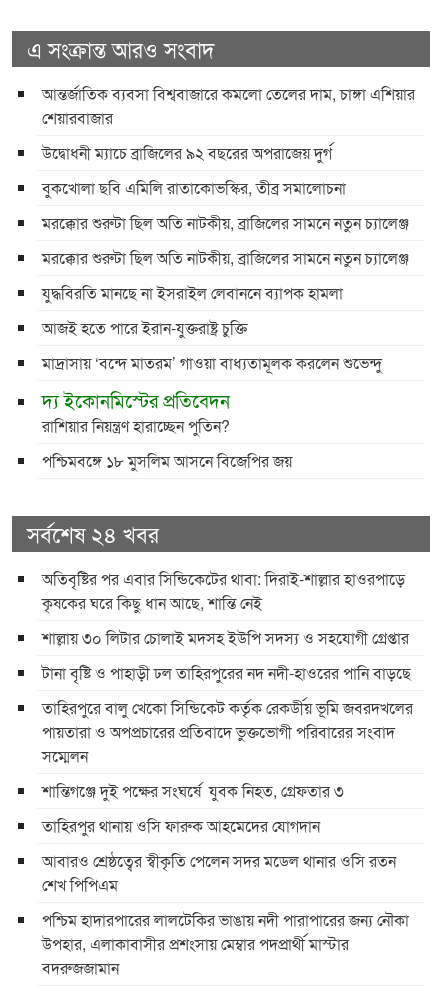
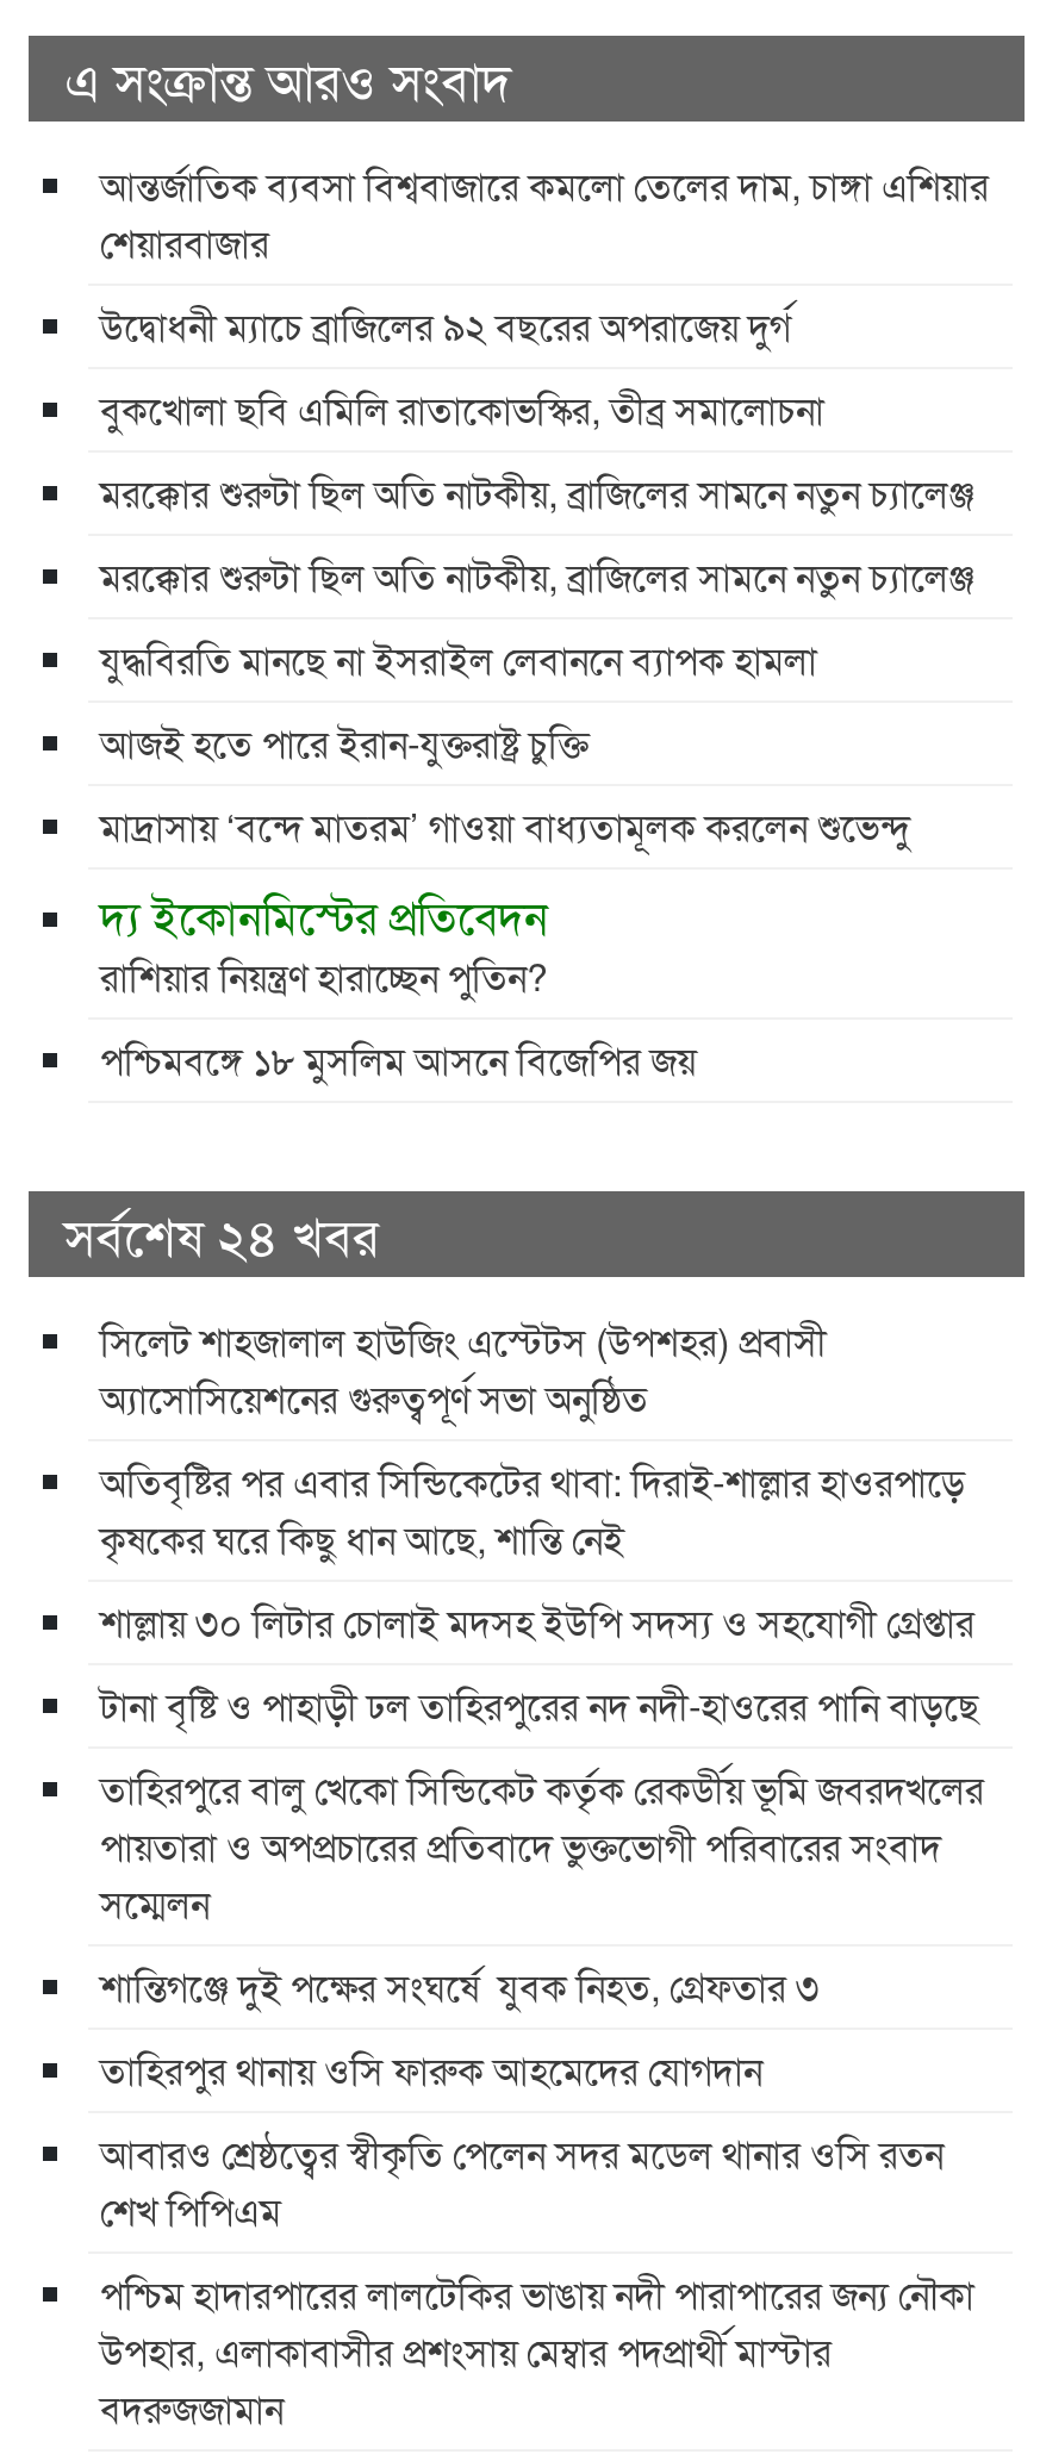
+ সিলেট শাহজালাল হাউজিং এস্টেটস (উপশহর) প্রবাসী
+ অ্যাসোসিয়েশনের গুরুত্বপূর্ণ সভা অনুষ্ঠিত
